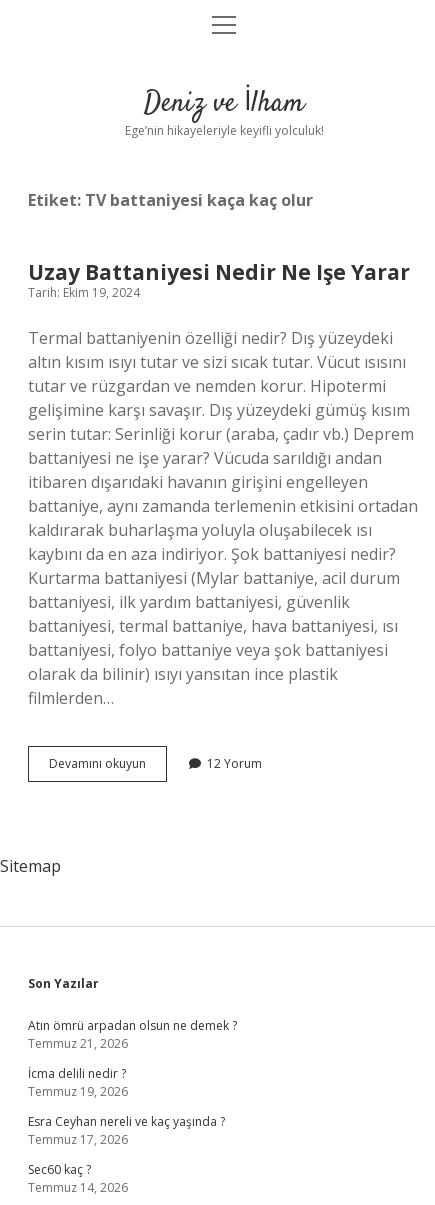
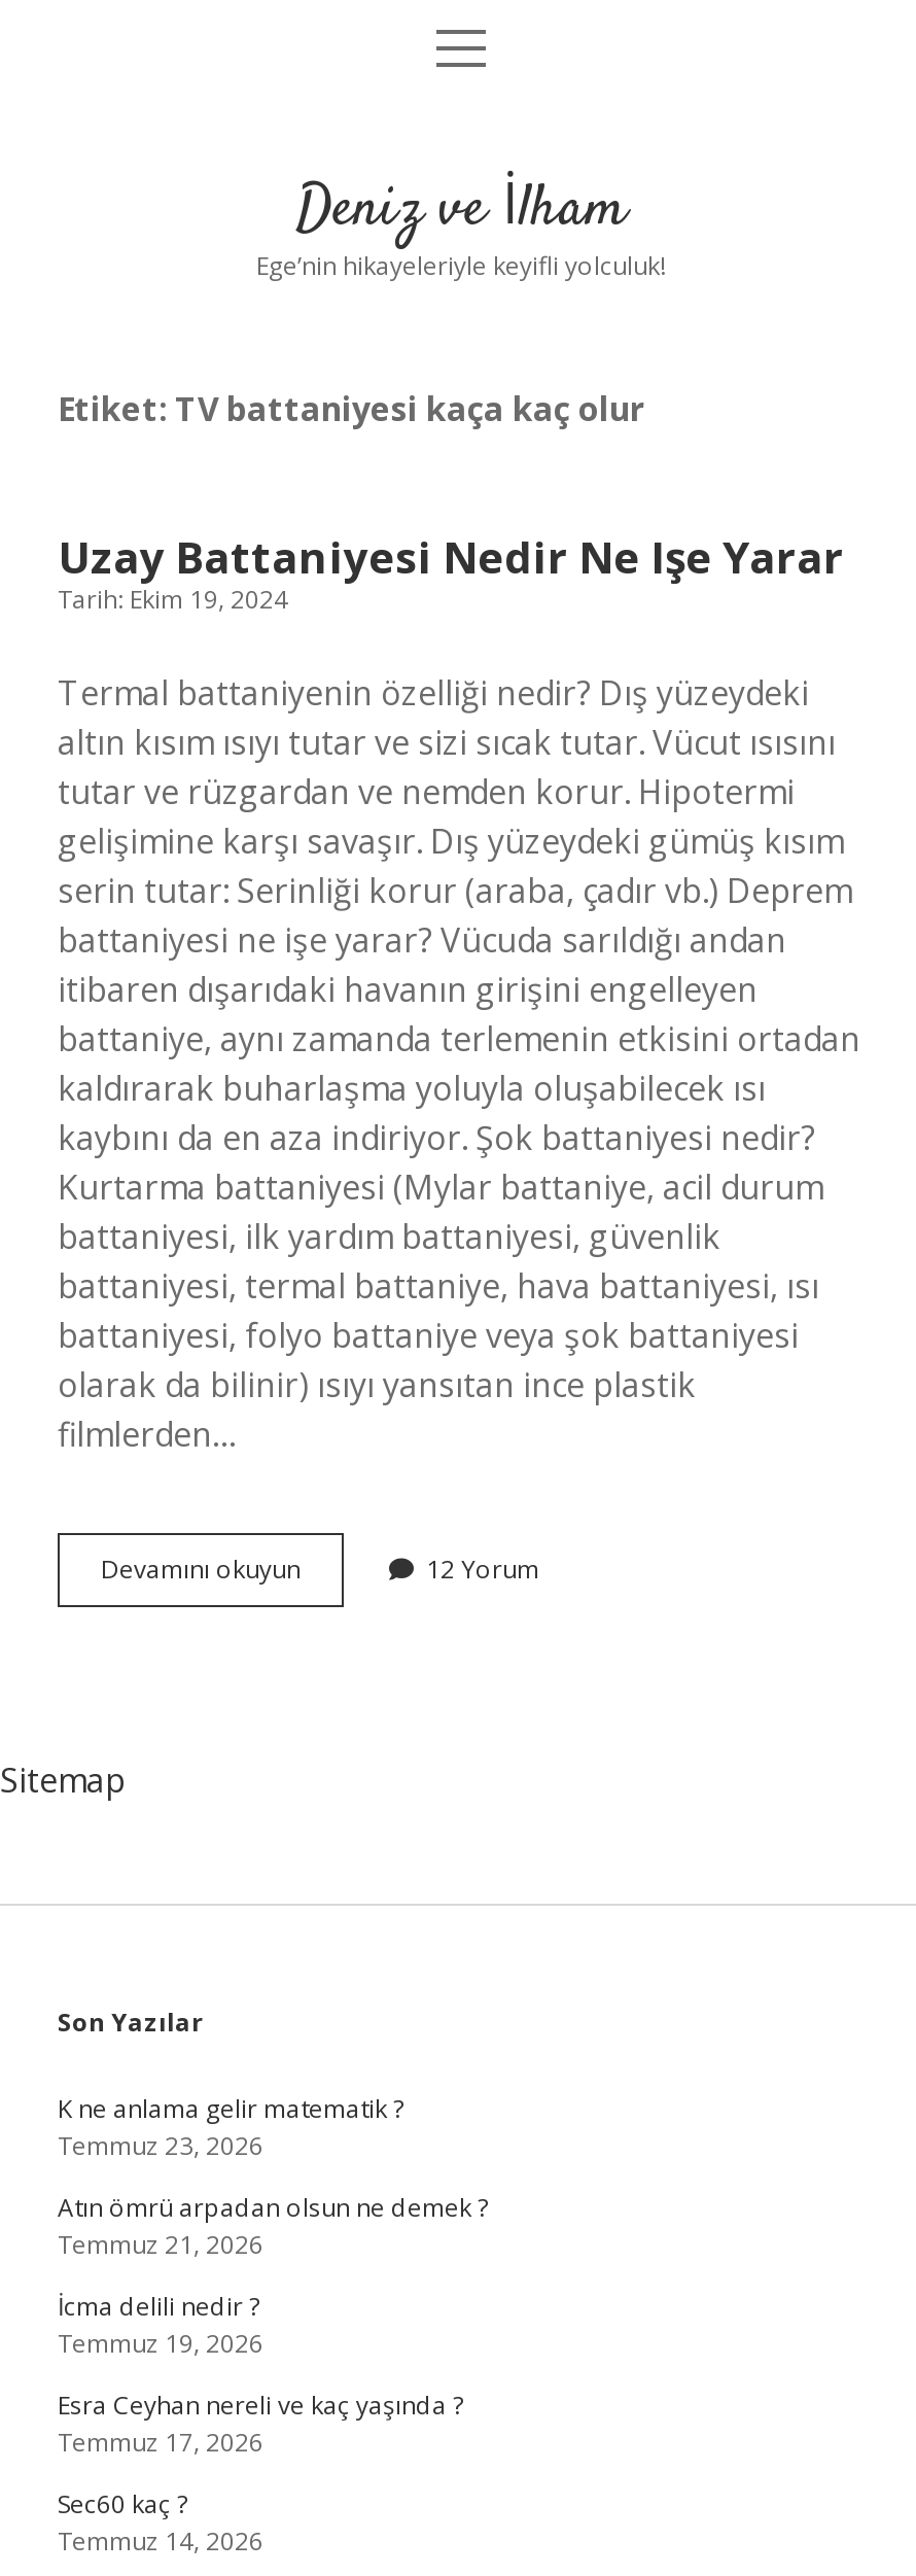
+ K ne anlama gelir matematik ?
+ Temmuz 23, 2026
